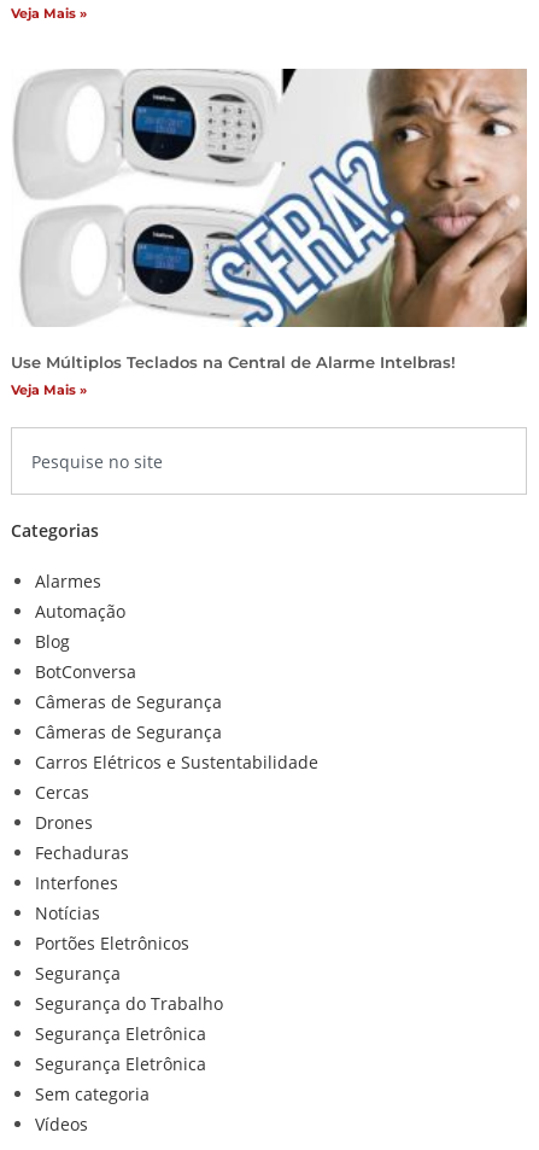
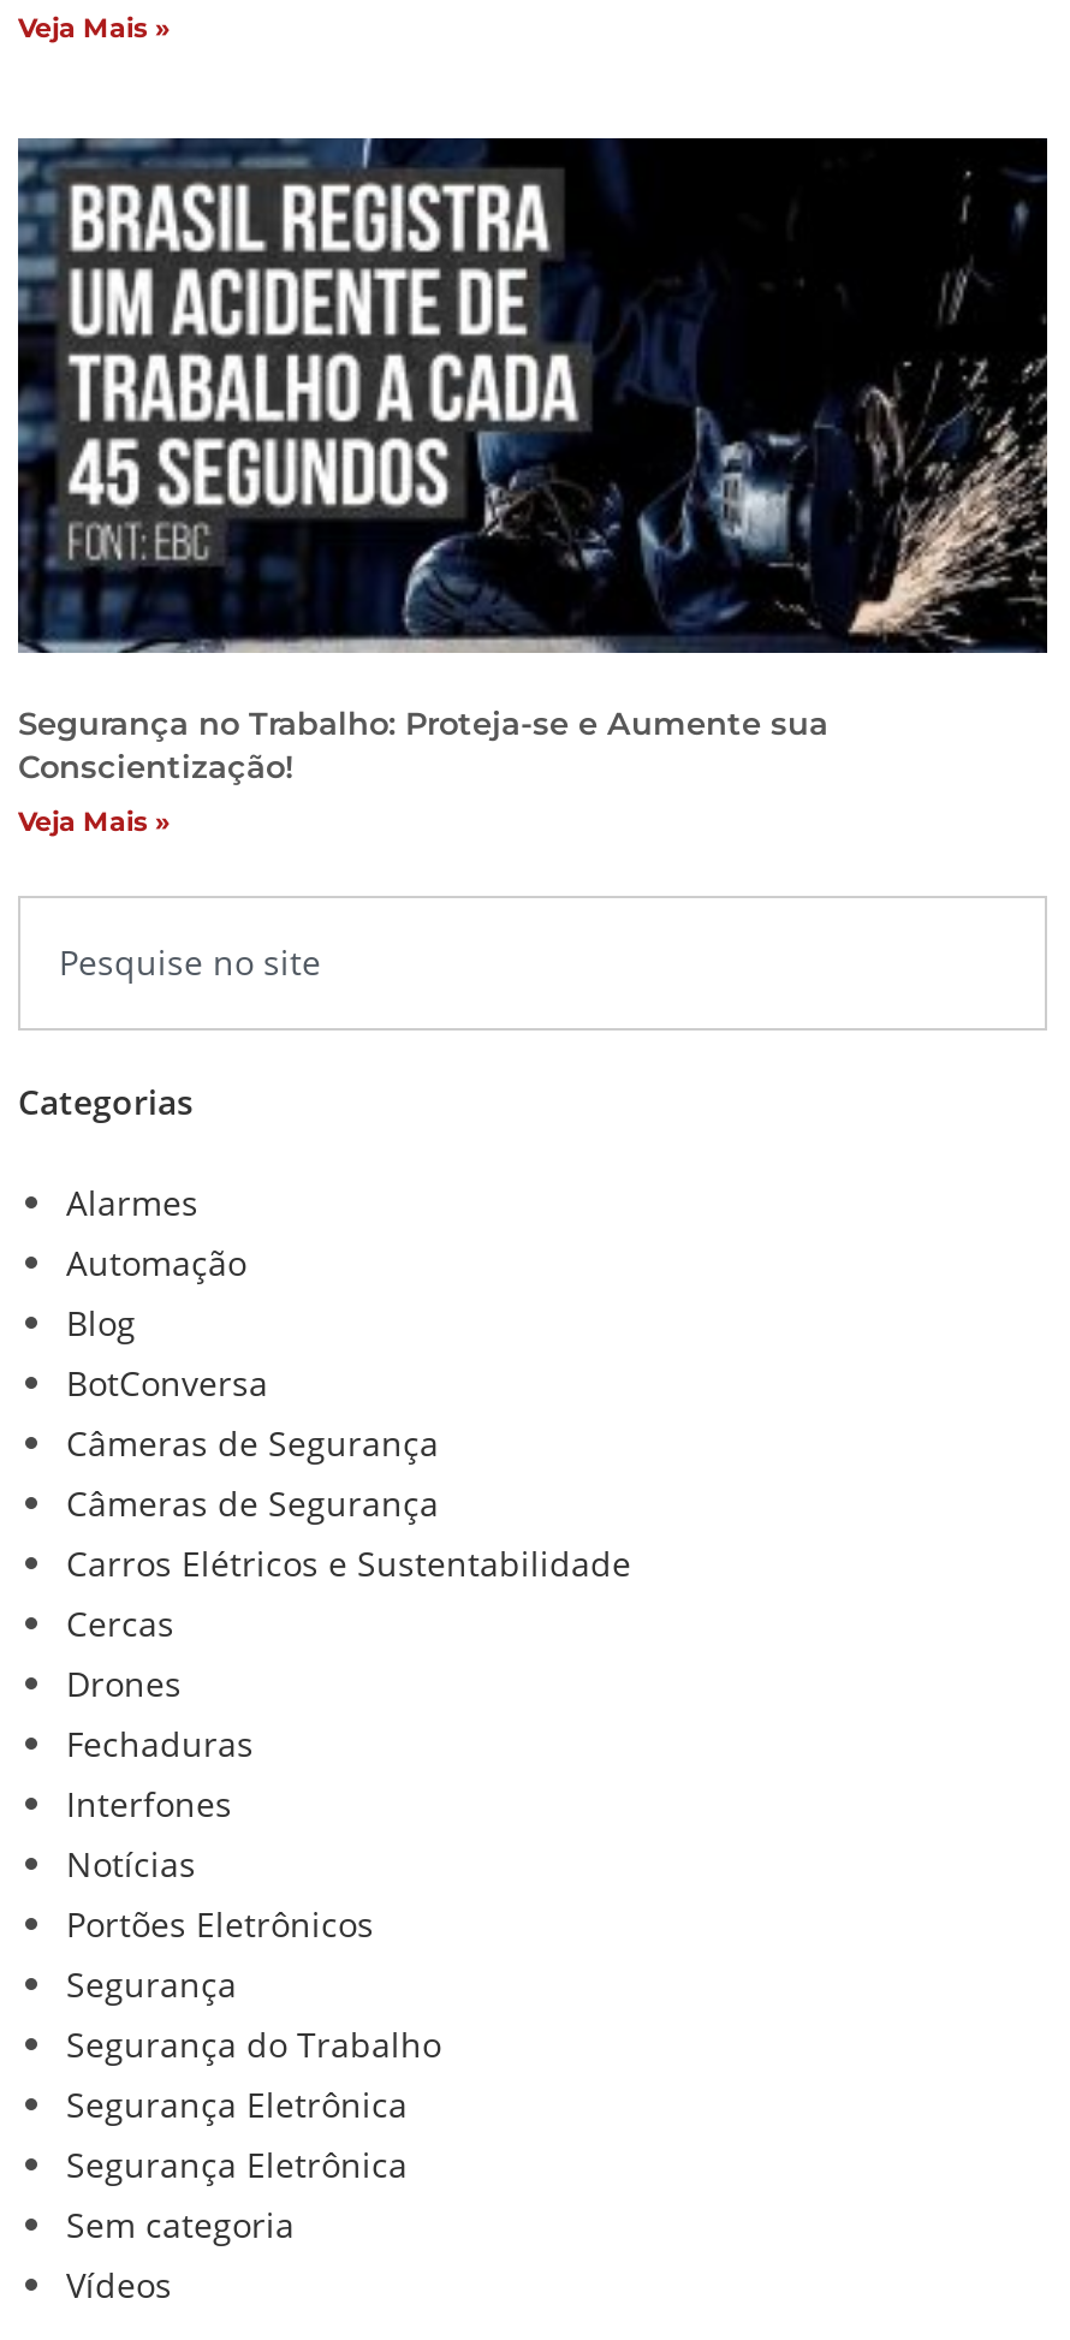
- [image]
- Use Múltiplos Teclados na Central de Alarme Intelbras!
+ [image]
+ Segurança no Trabalho: Proteja-se e Aumente sua
+ Conscientização!
